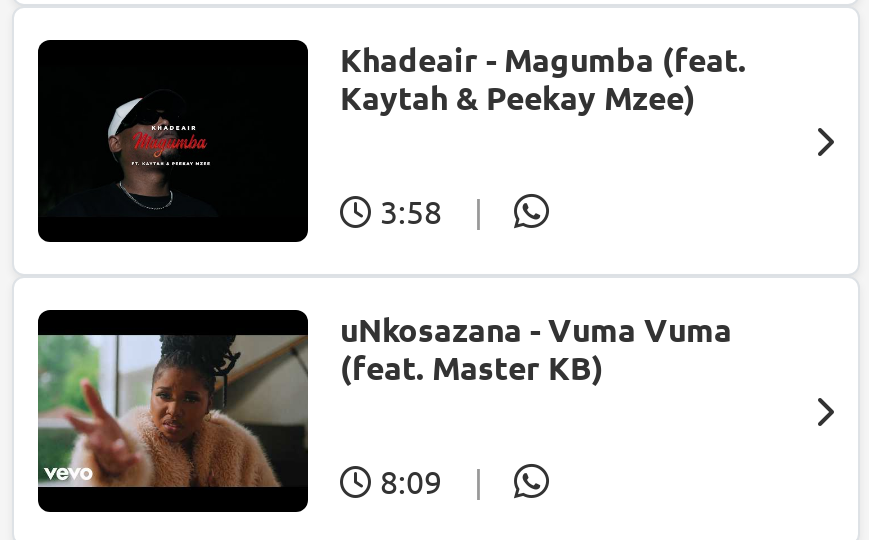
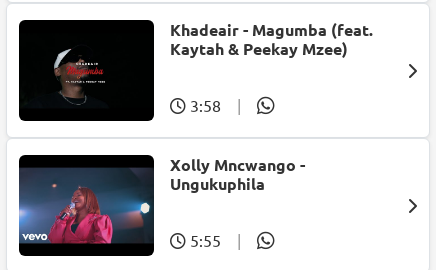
- [image]
- uNkosazana - Vuma Vuma
- (feat. Master KB)
+ [image]
+ Xolly Mncwango -
+ Ungukuphila

- 8:09
+ 5:55
